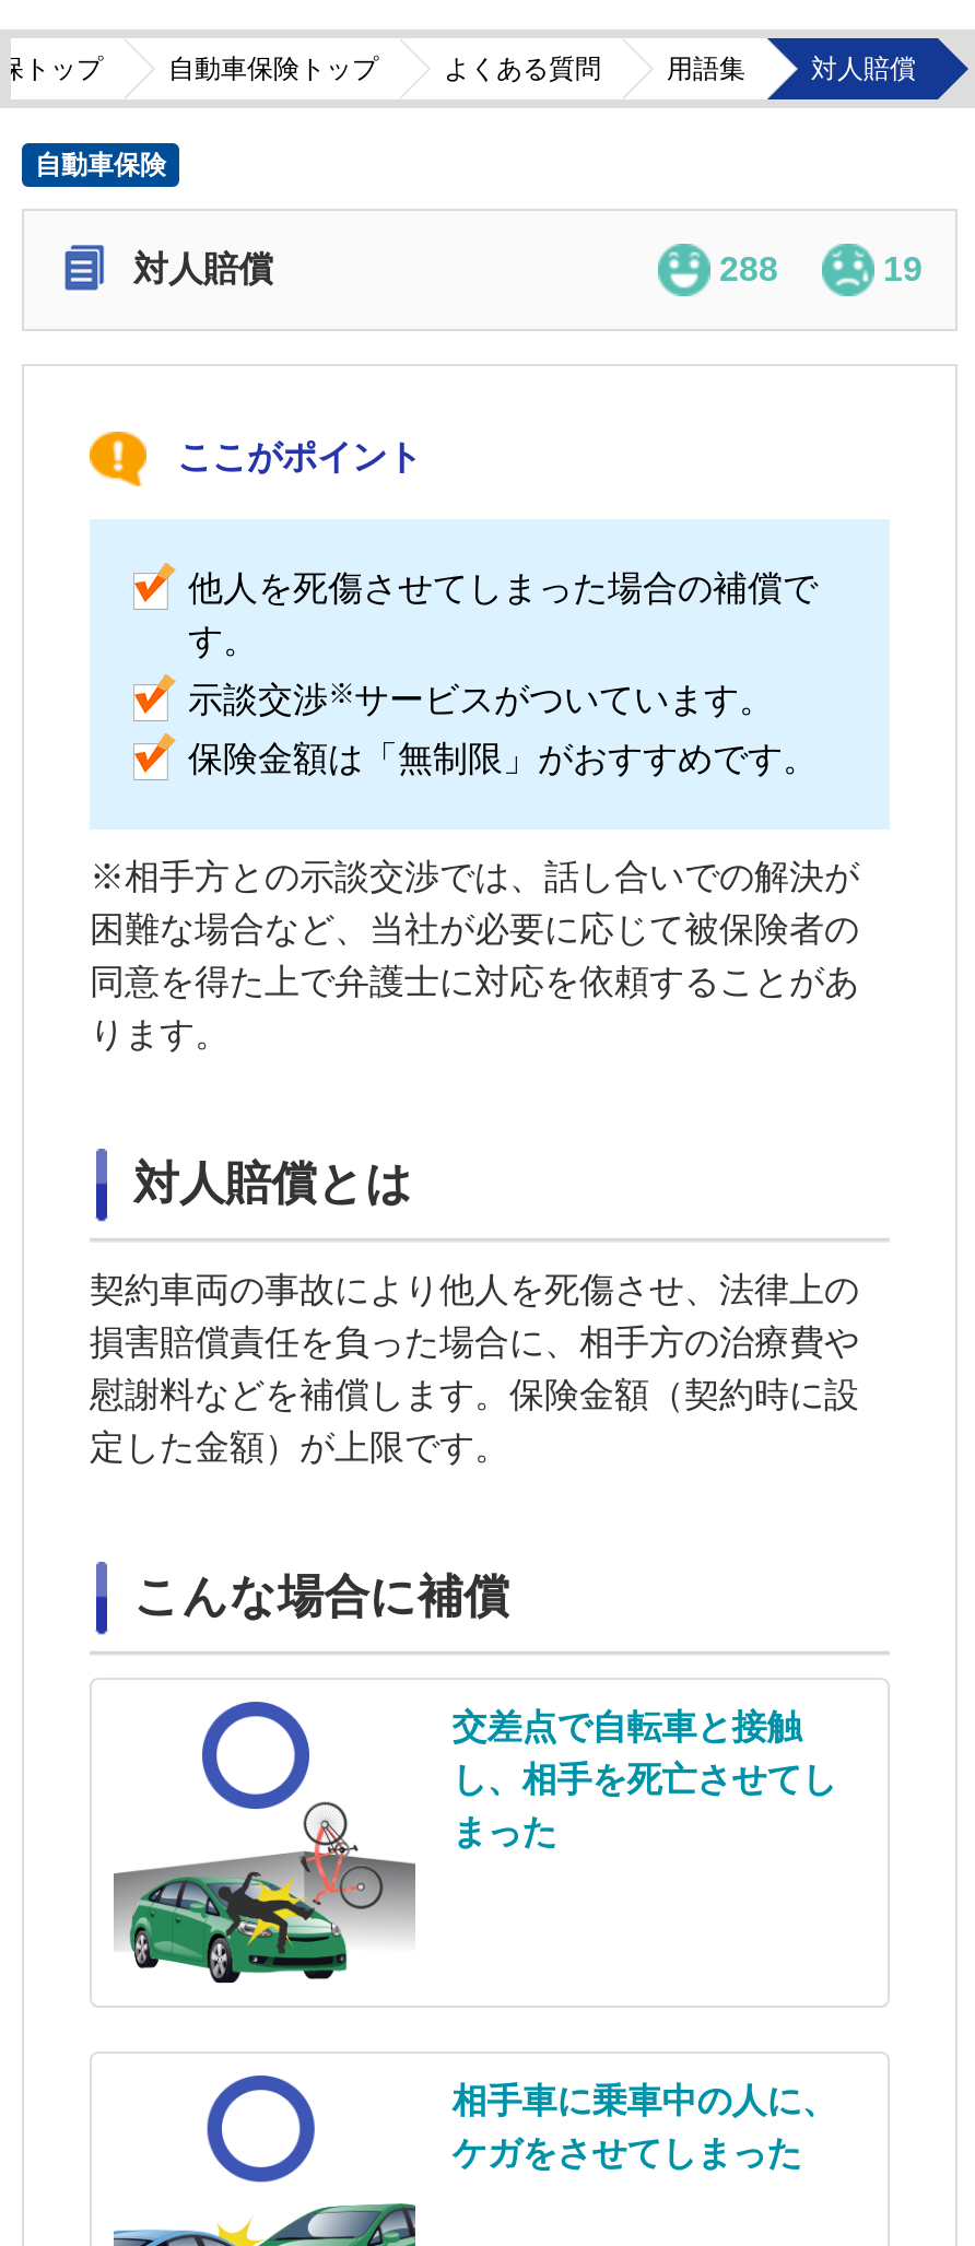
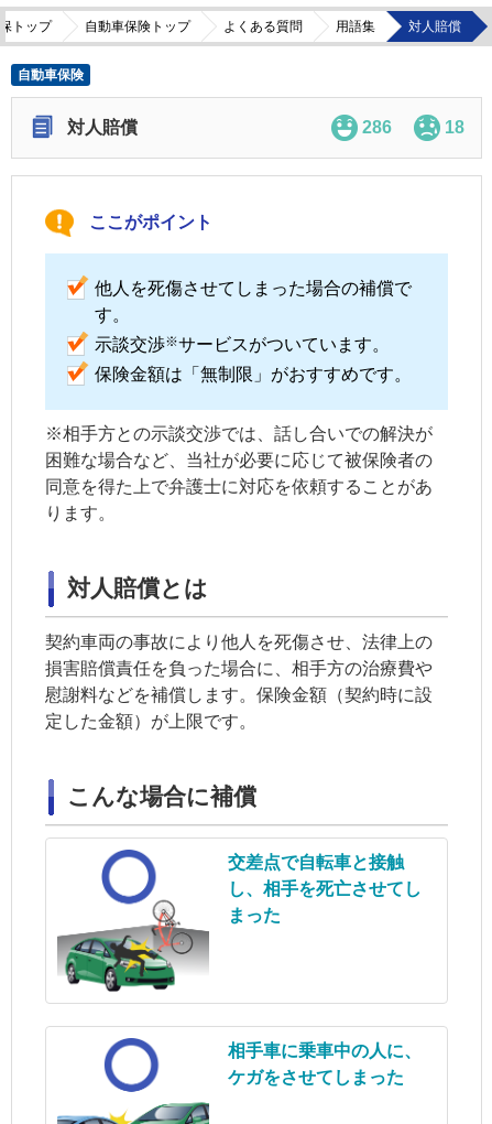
- 288
+ 286

- 19
+ 18
